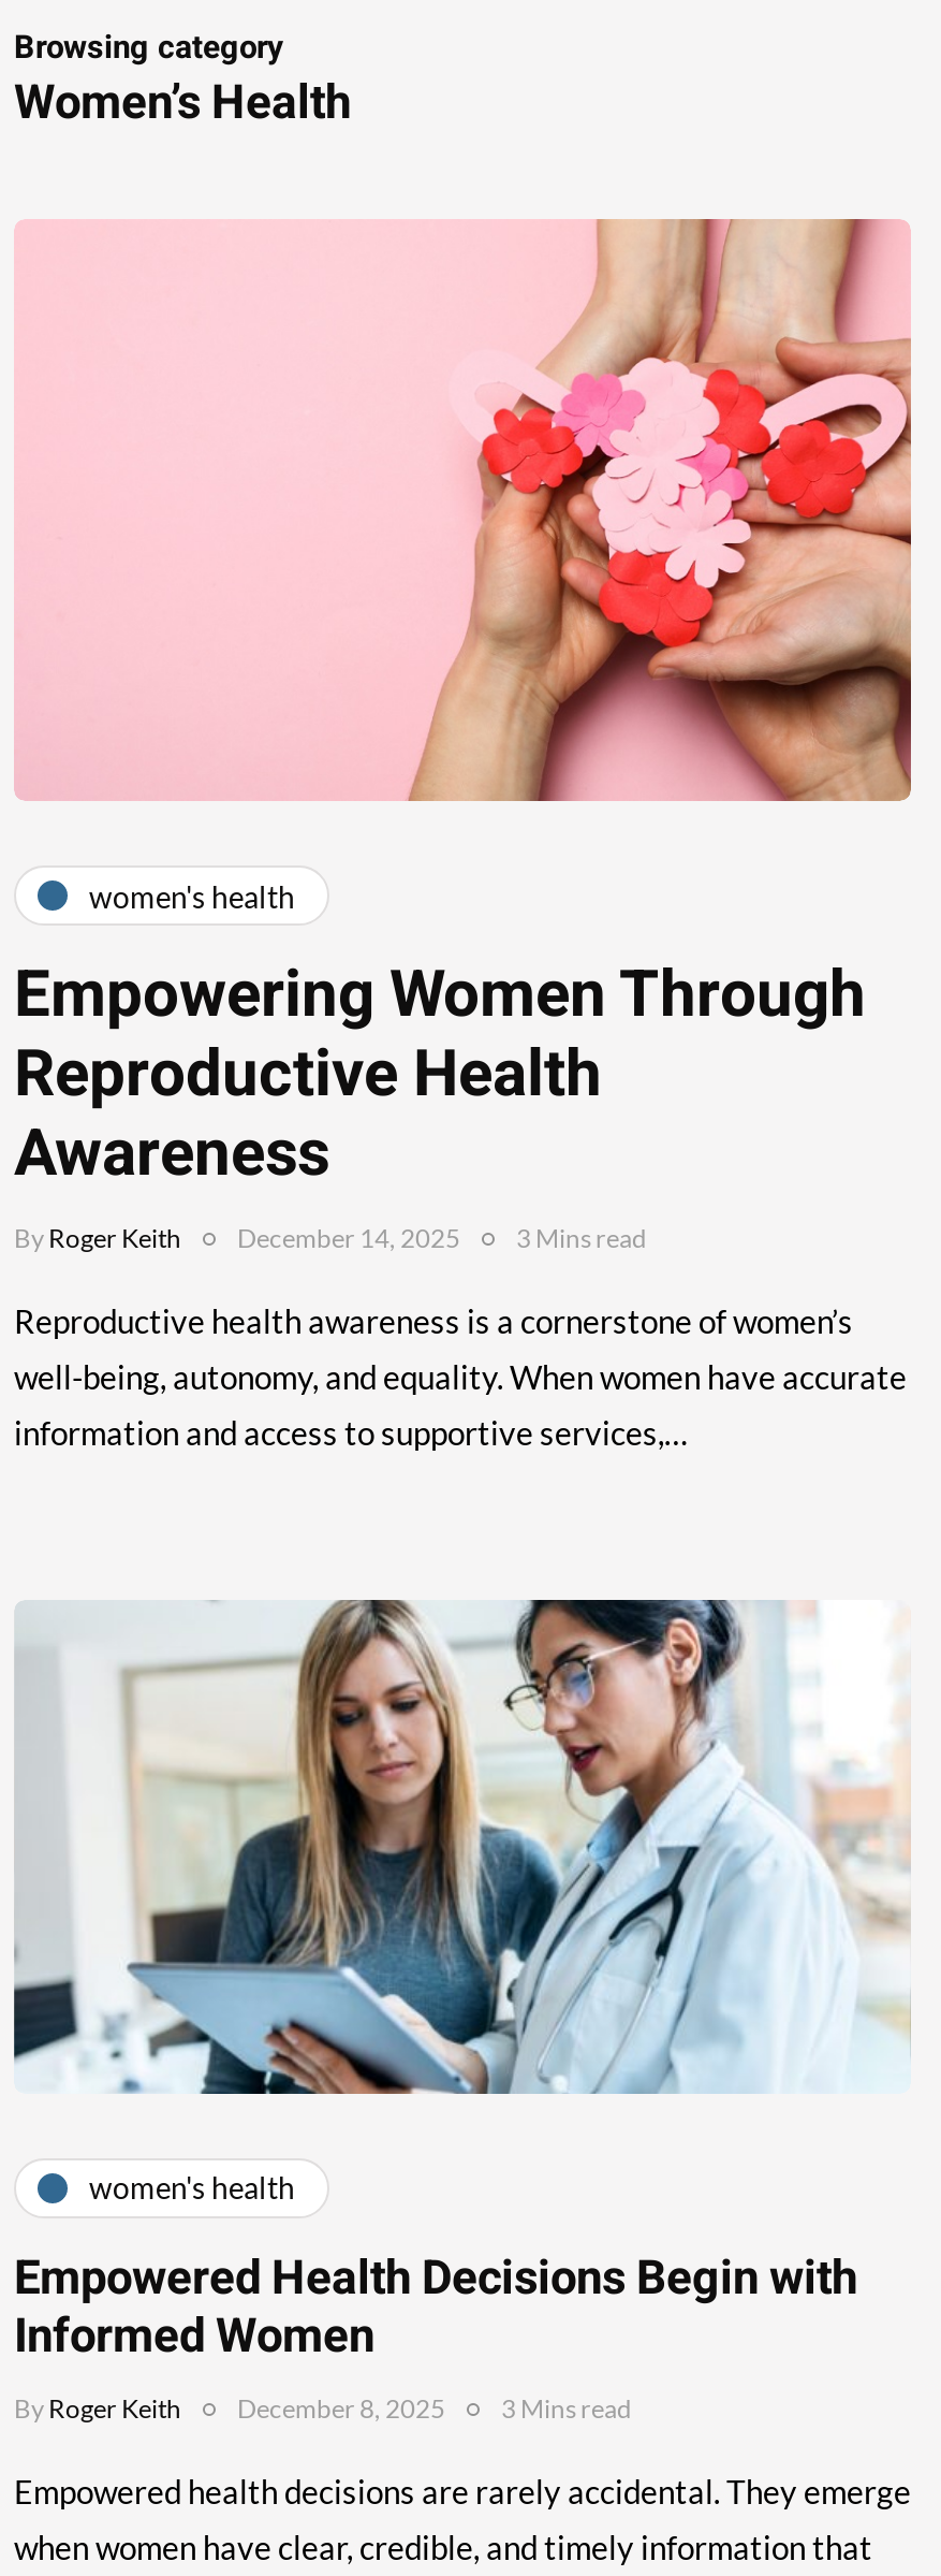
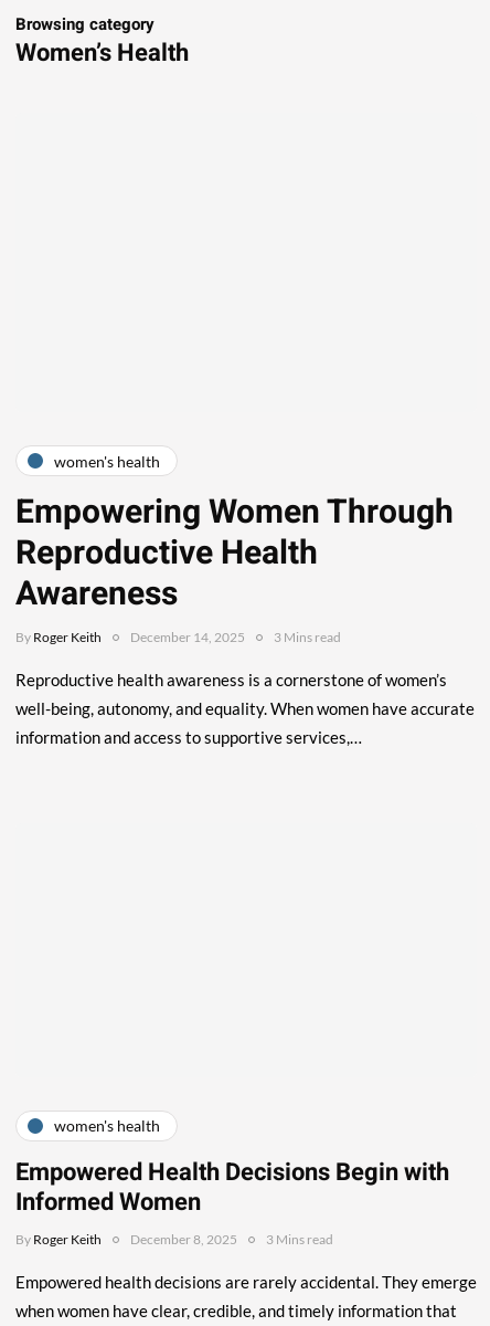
- [image]

- [image]
